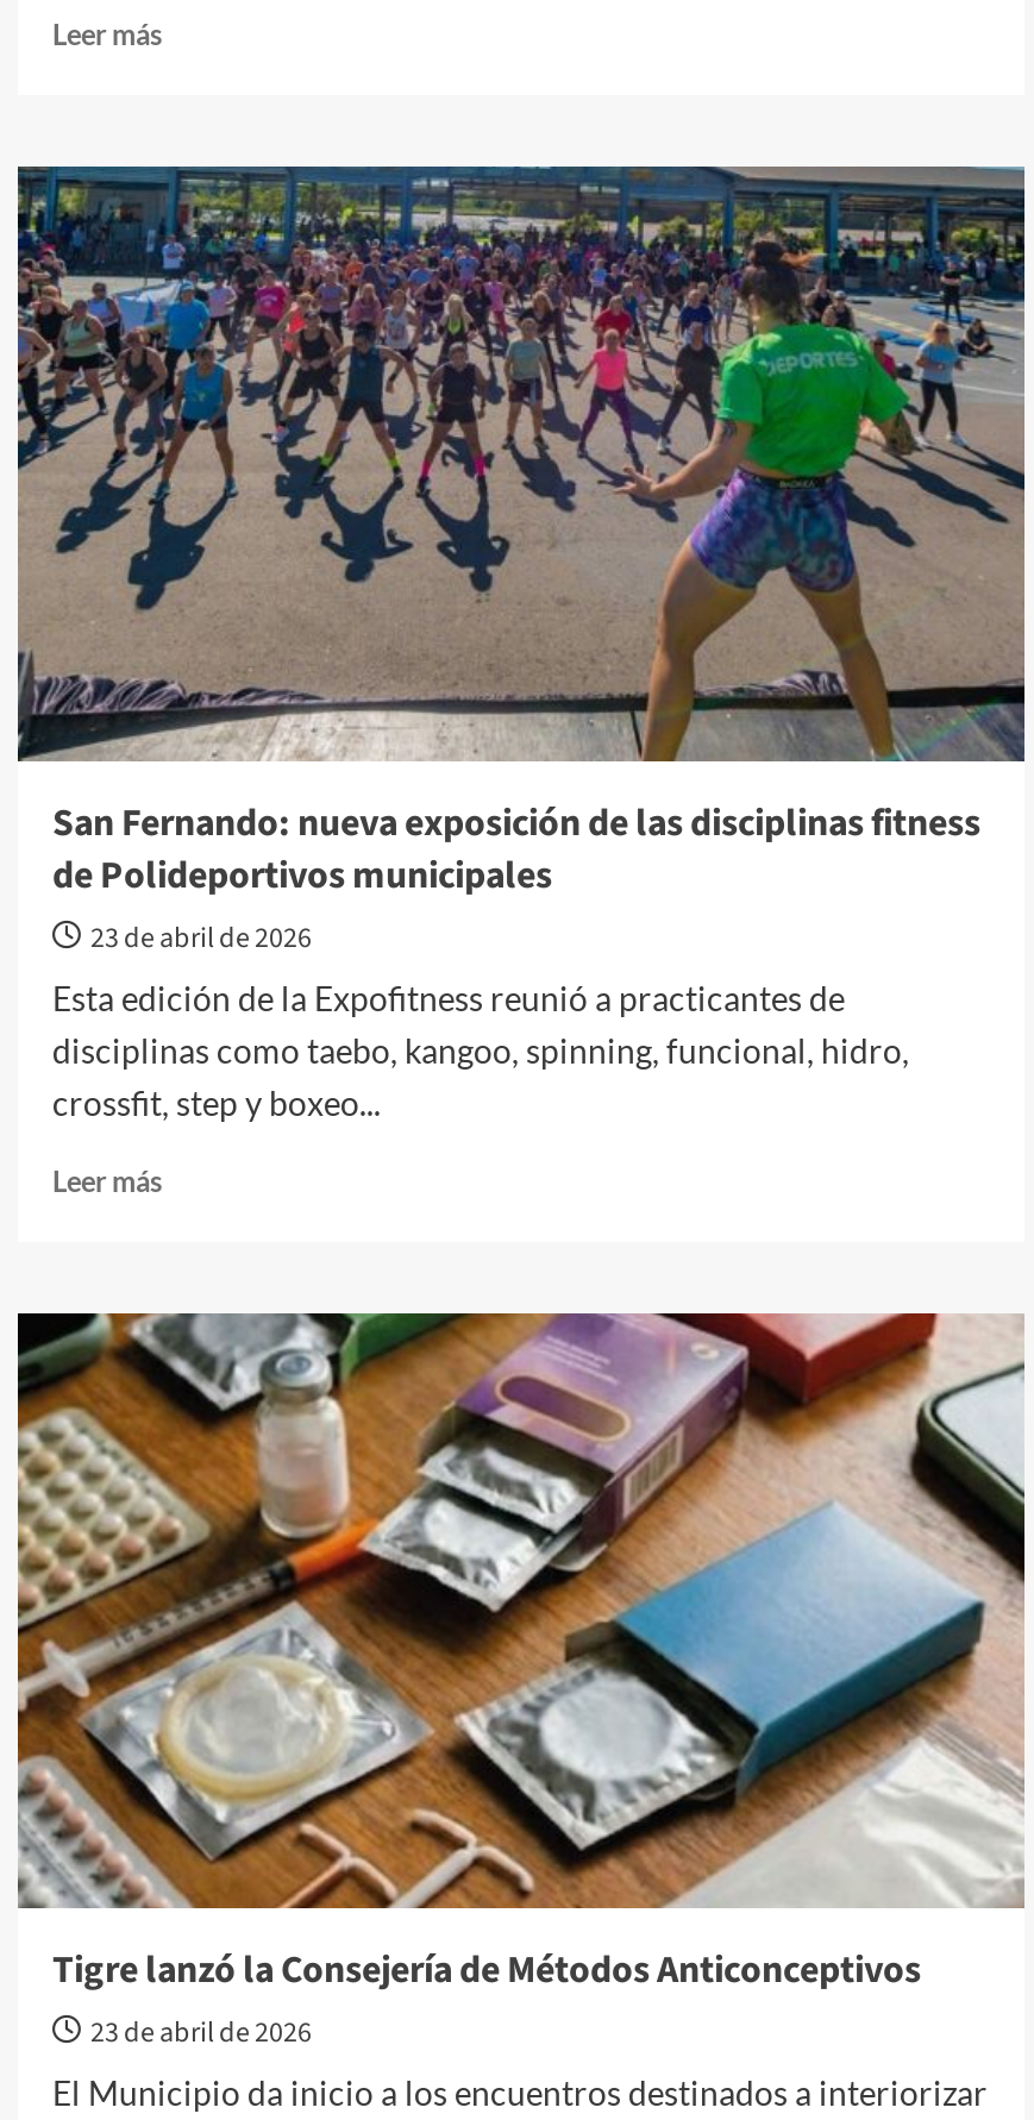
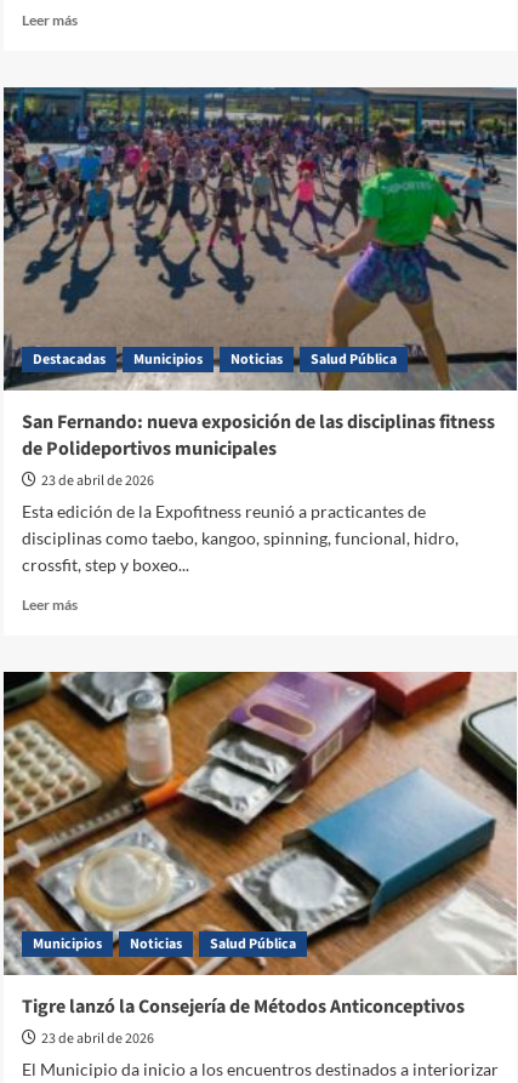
+ Destacadas
+ Municipios
+ Noticias
+ Salud Pública

+ Municipios
+ Noticias
+ Salud Pública
